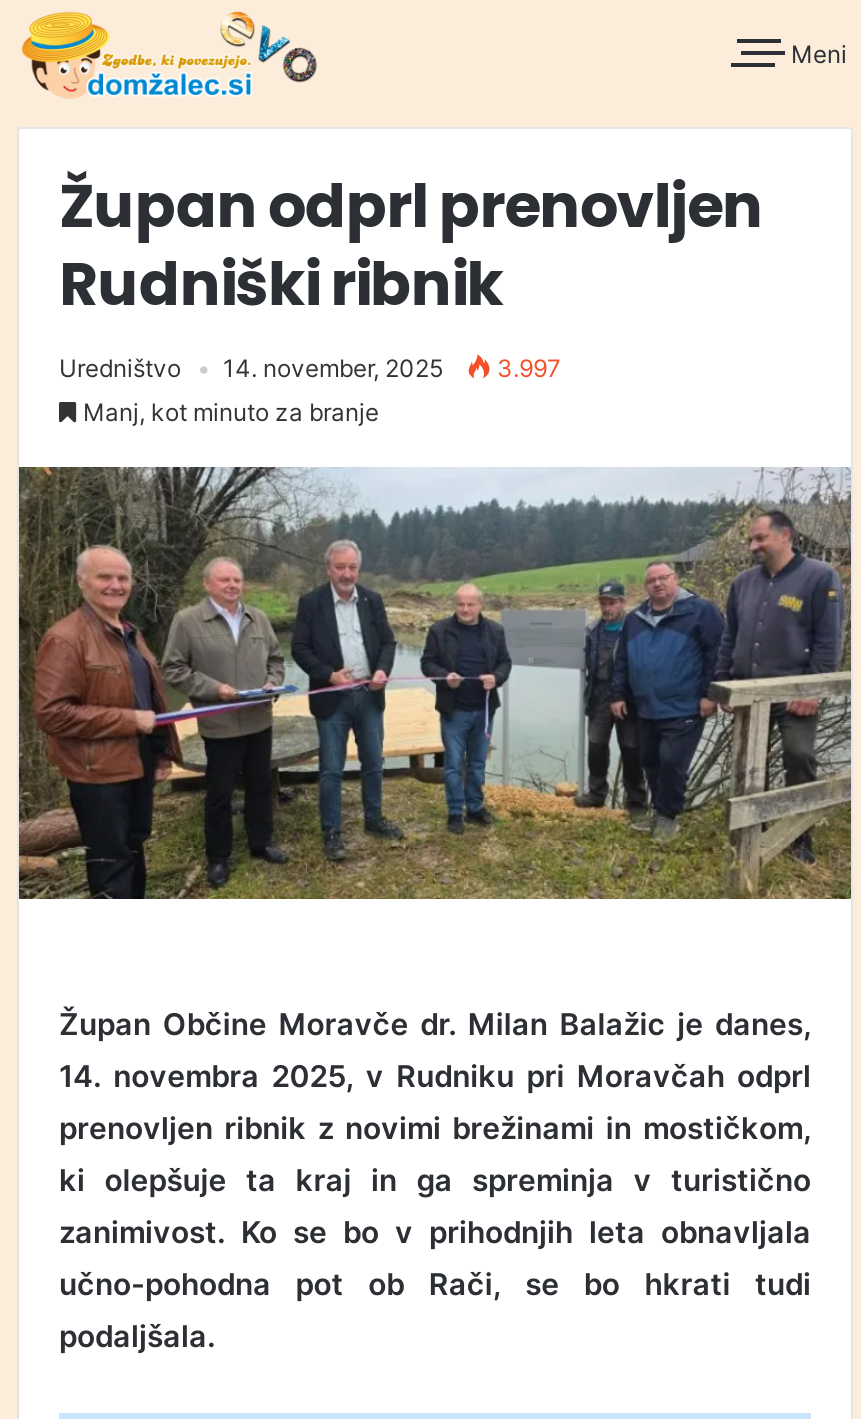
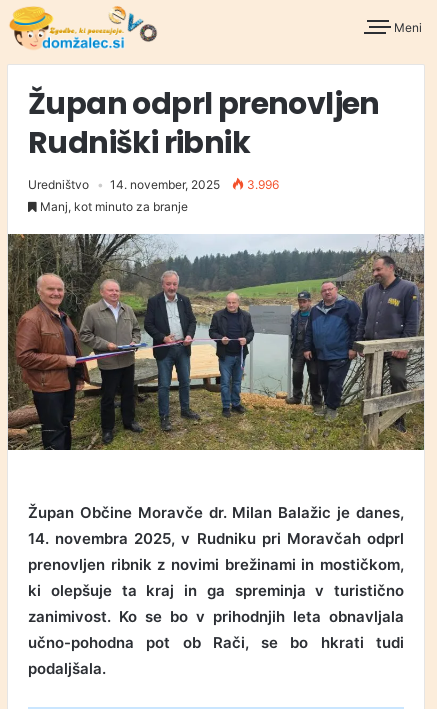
- Uredništvo 14. november, 2025 3.997
+ Uredništvo 14. november, 2025 3.996
